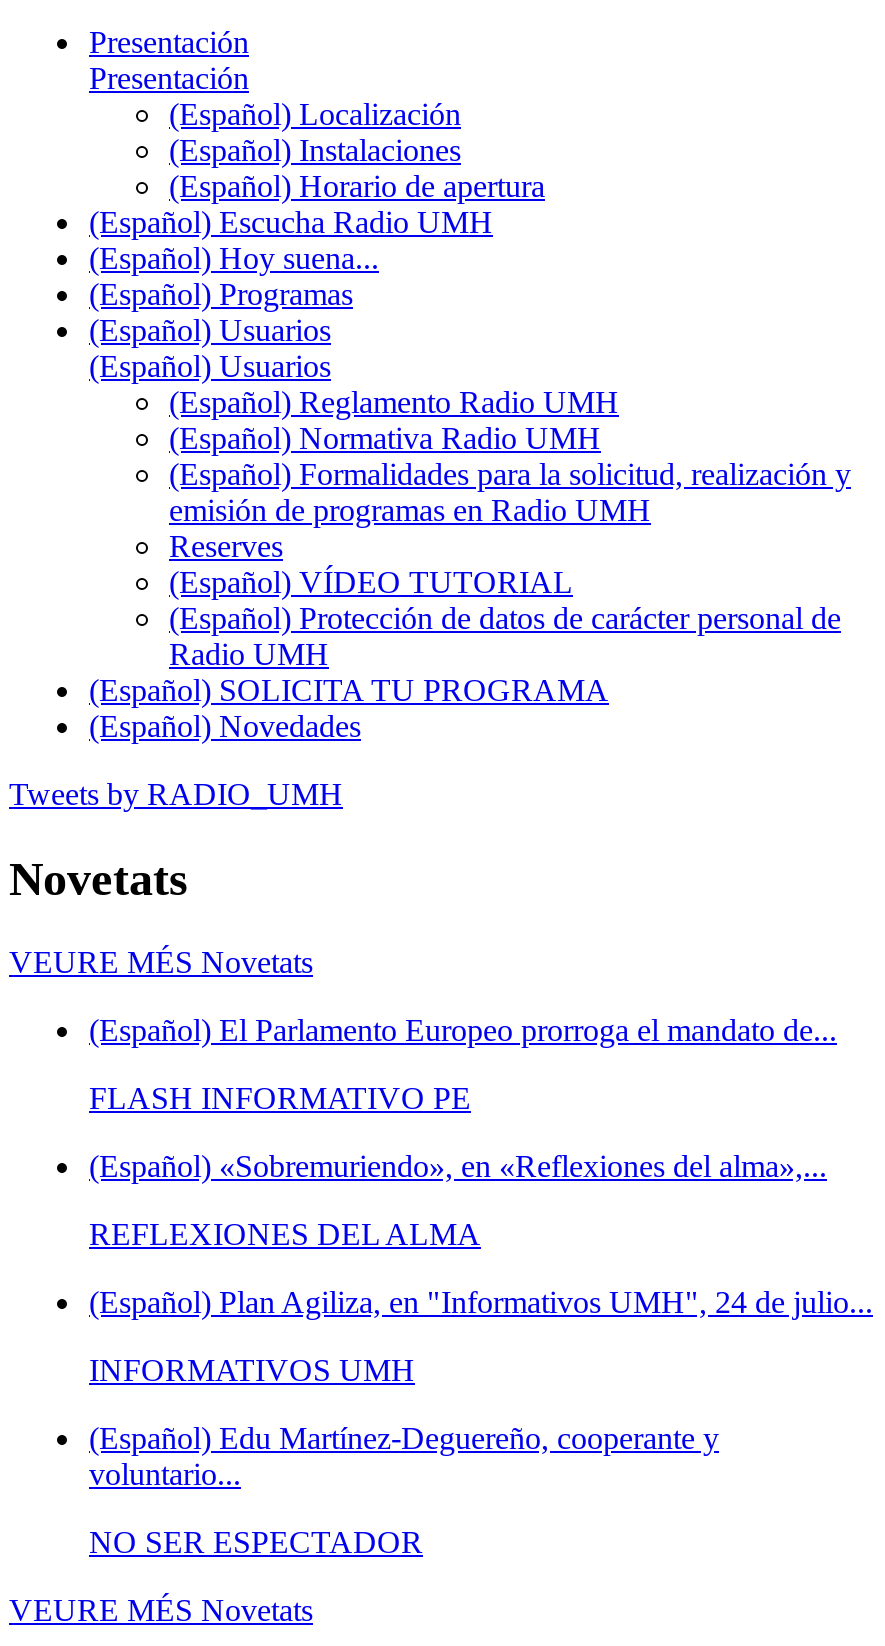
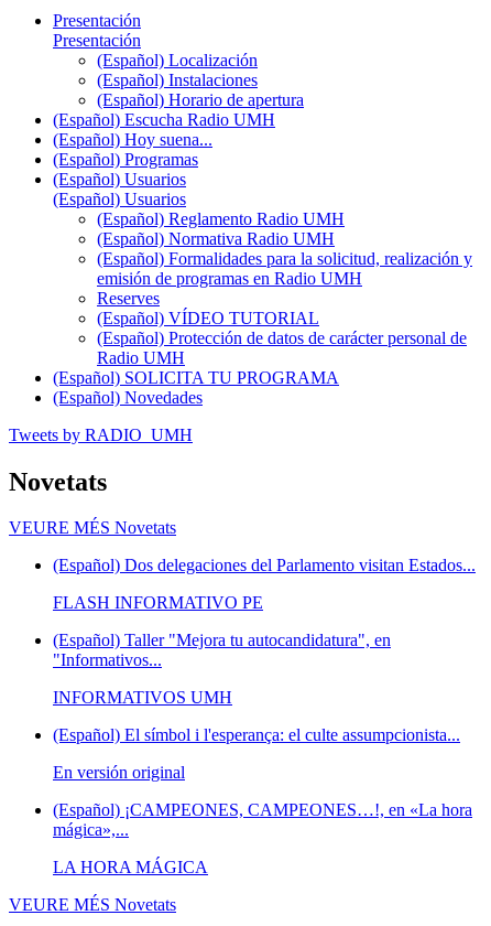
- (Español) El Parlamento Europeo prorroga el mandato de...
+ (Español) Dos delegaciones del Parlamento visitan Estados...

- (Español) «Sobremuriendo», en «Reflexiones del alma»,...
- REFLEXIONES DEL ALMA
- (Español) Plan Agiliza, en "Informativos UMH", 24 de julio...
+ (Español) Taller "Mejora tu autocandidatura", en
+ "Informativos...

moved up: INFORMATIVOS UMH

- (Español) Edu Martínez-Deguereño, cooperante y
- voluntario...
- NO SER ESPECTADOR
+ (Español) El símbol i l'esperança: el culte assumpcionista...
+ En versión original
+ (Español) ¡CAMPEONES, CAMPEONES…!, en «La hora
+ mágica»,...
+ LA HORA MÁGICA
